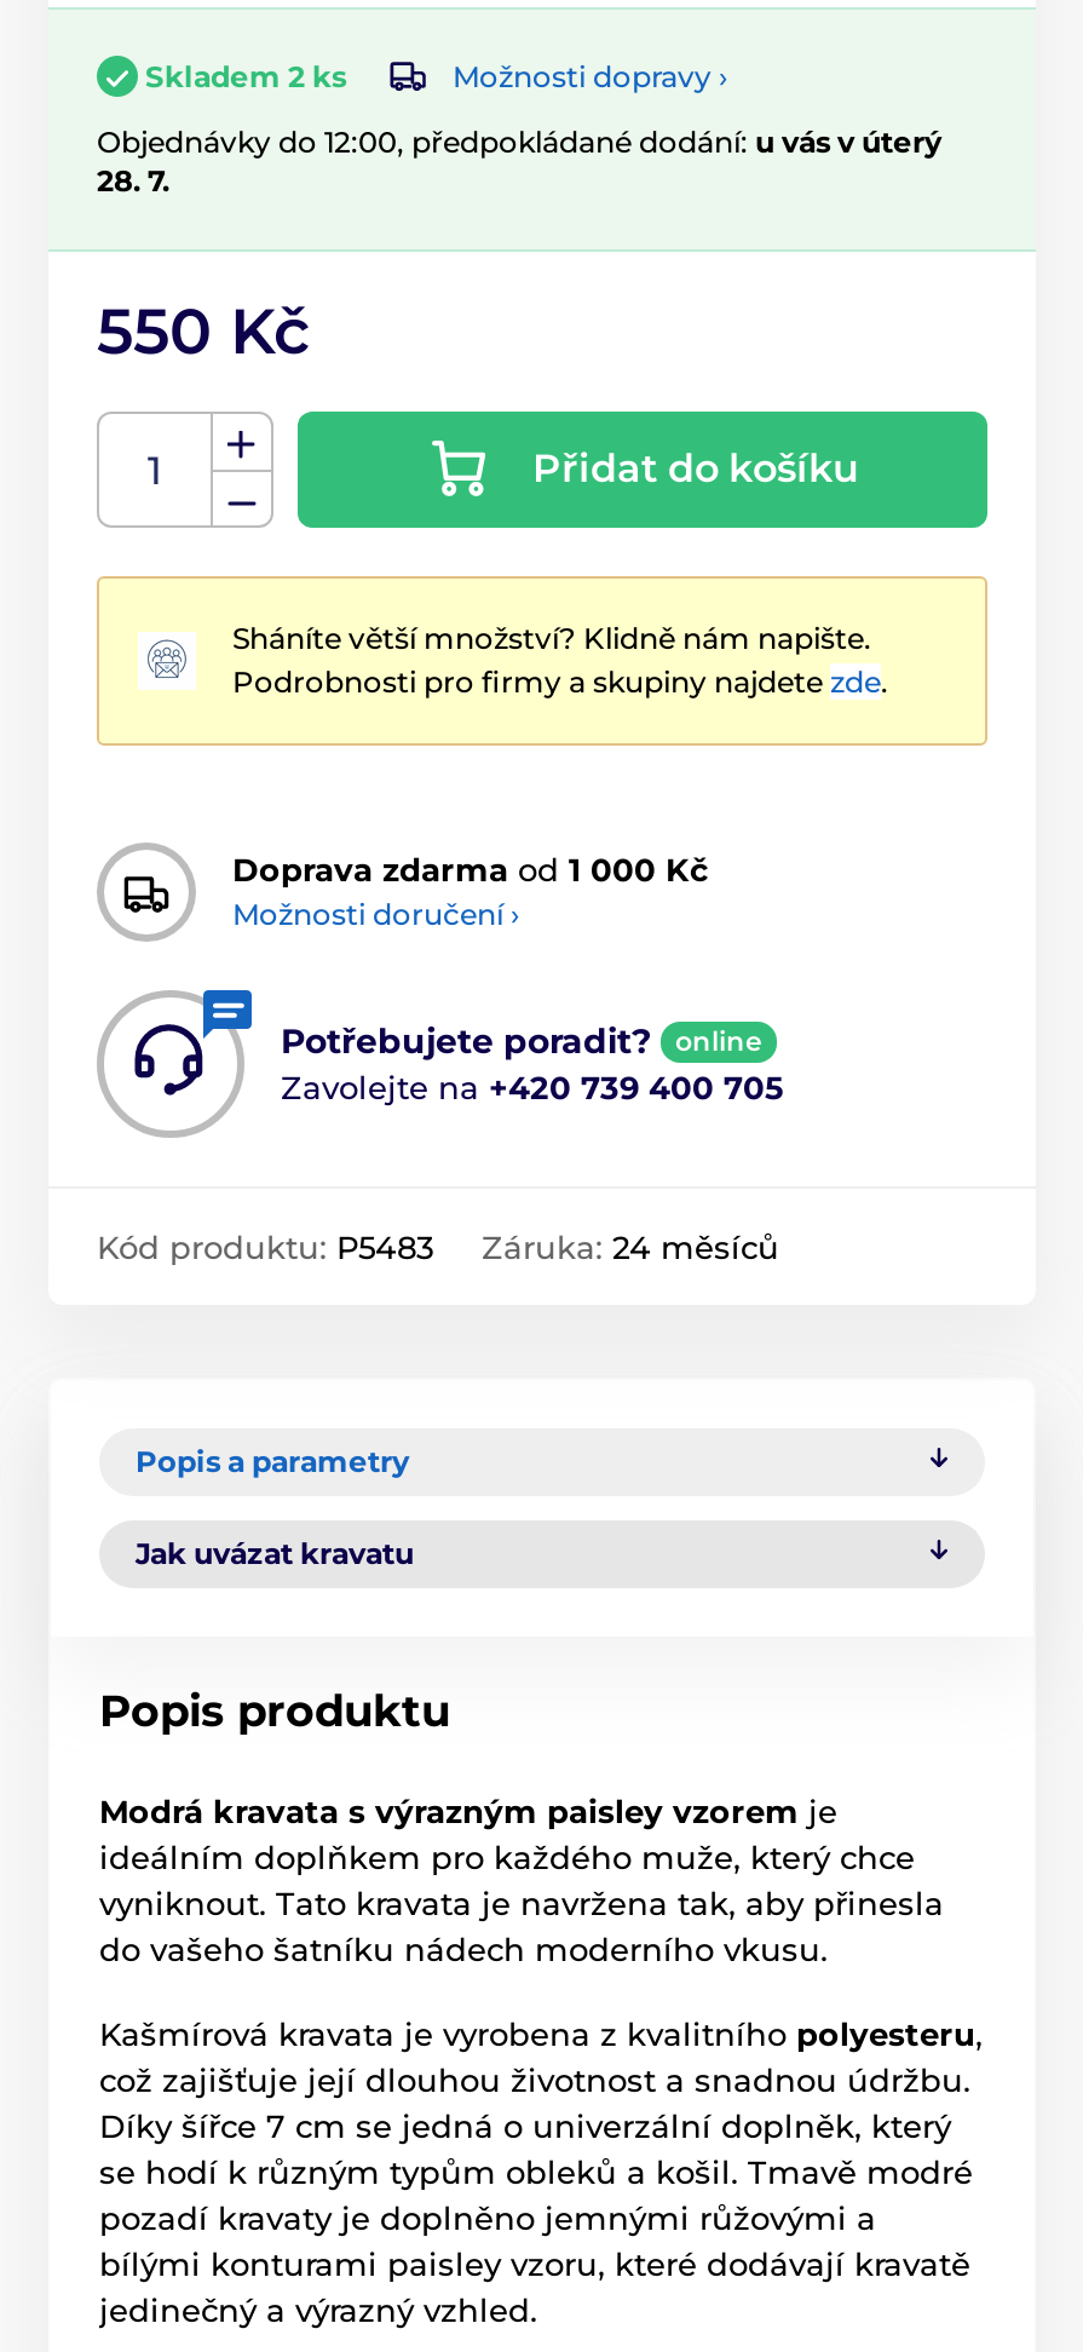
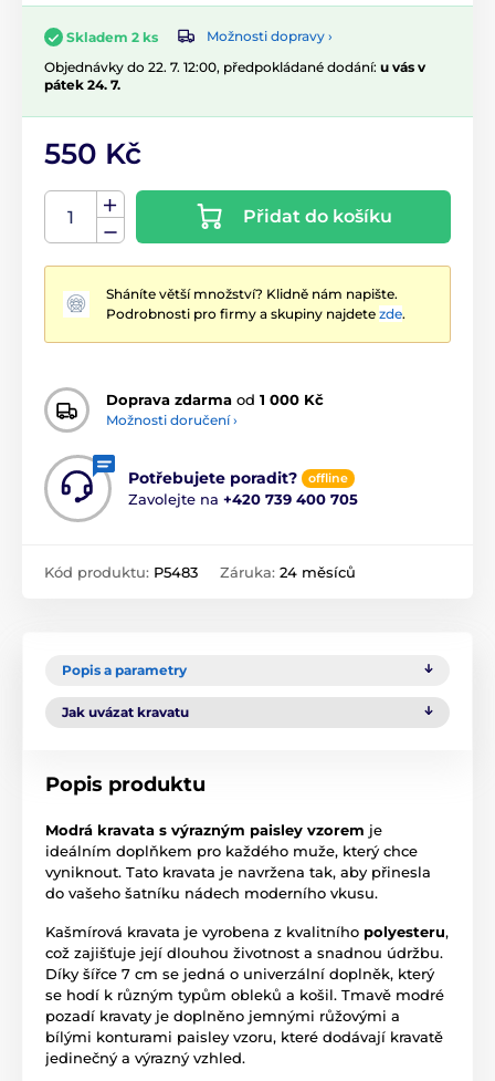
- Objednávky do 12:00, předpokládané dodání: u vás v úterý
- 28. 7.
+ Objednávky do 22. 7. 12:00, předpokládané dodání: u vás v
+ pátek 24. 7.

- online
+ offline
